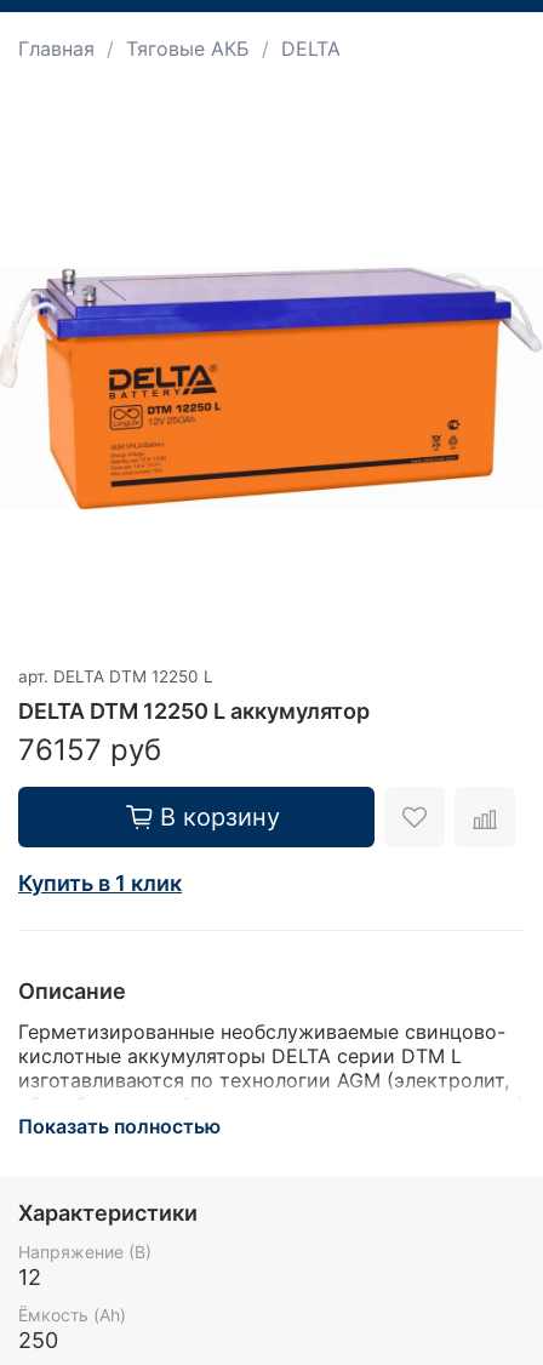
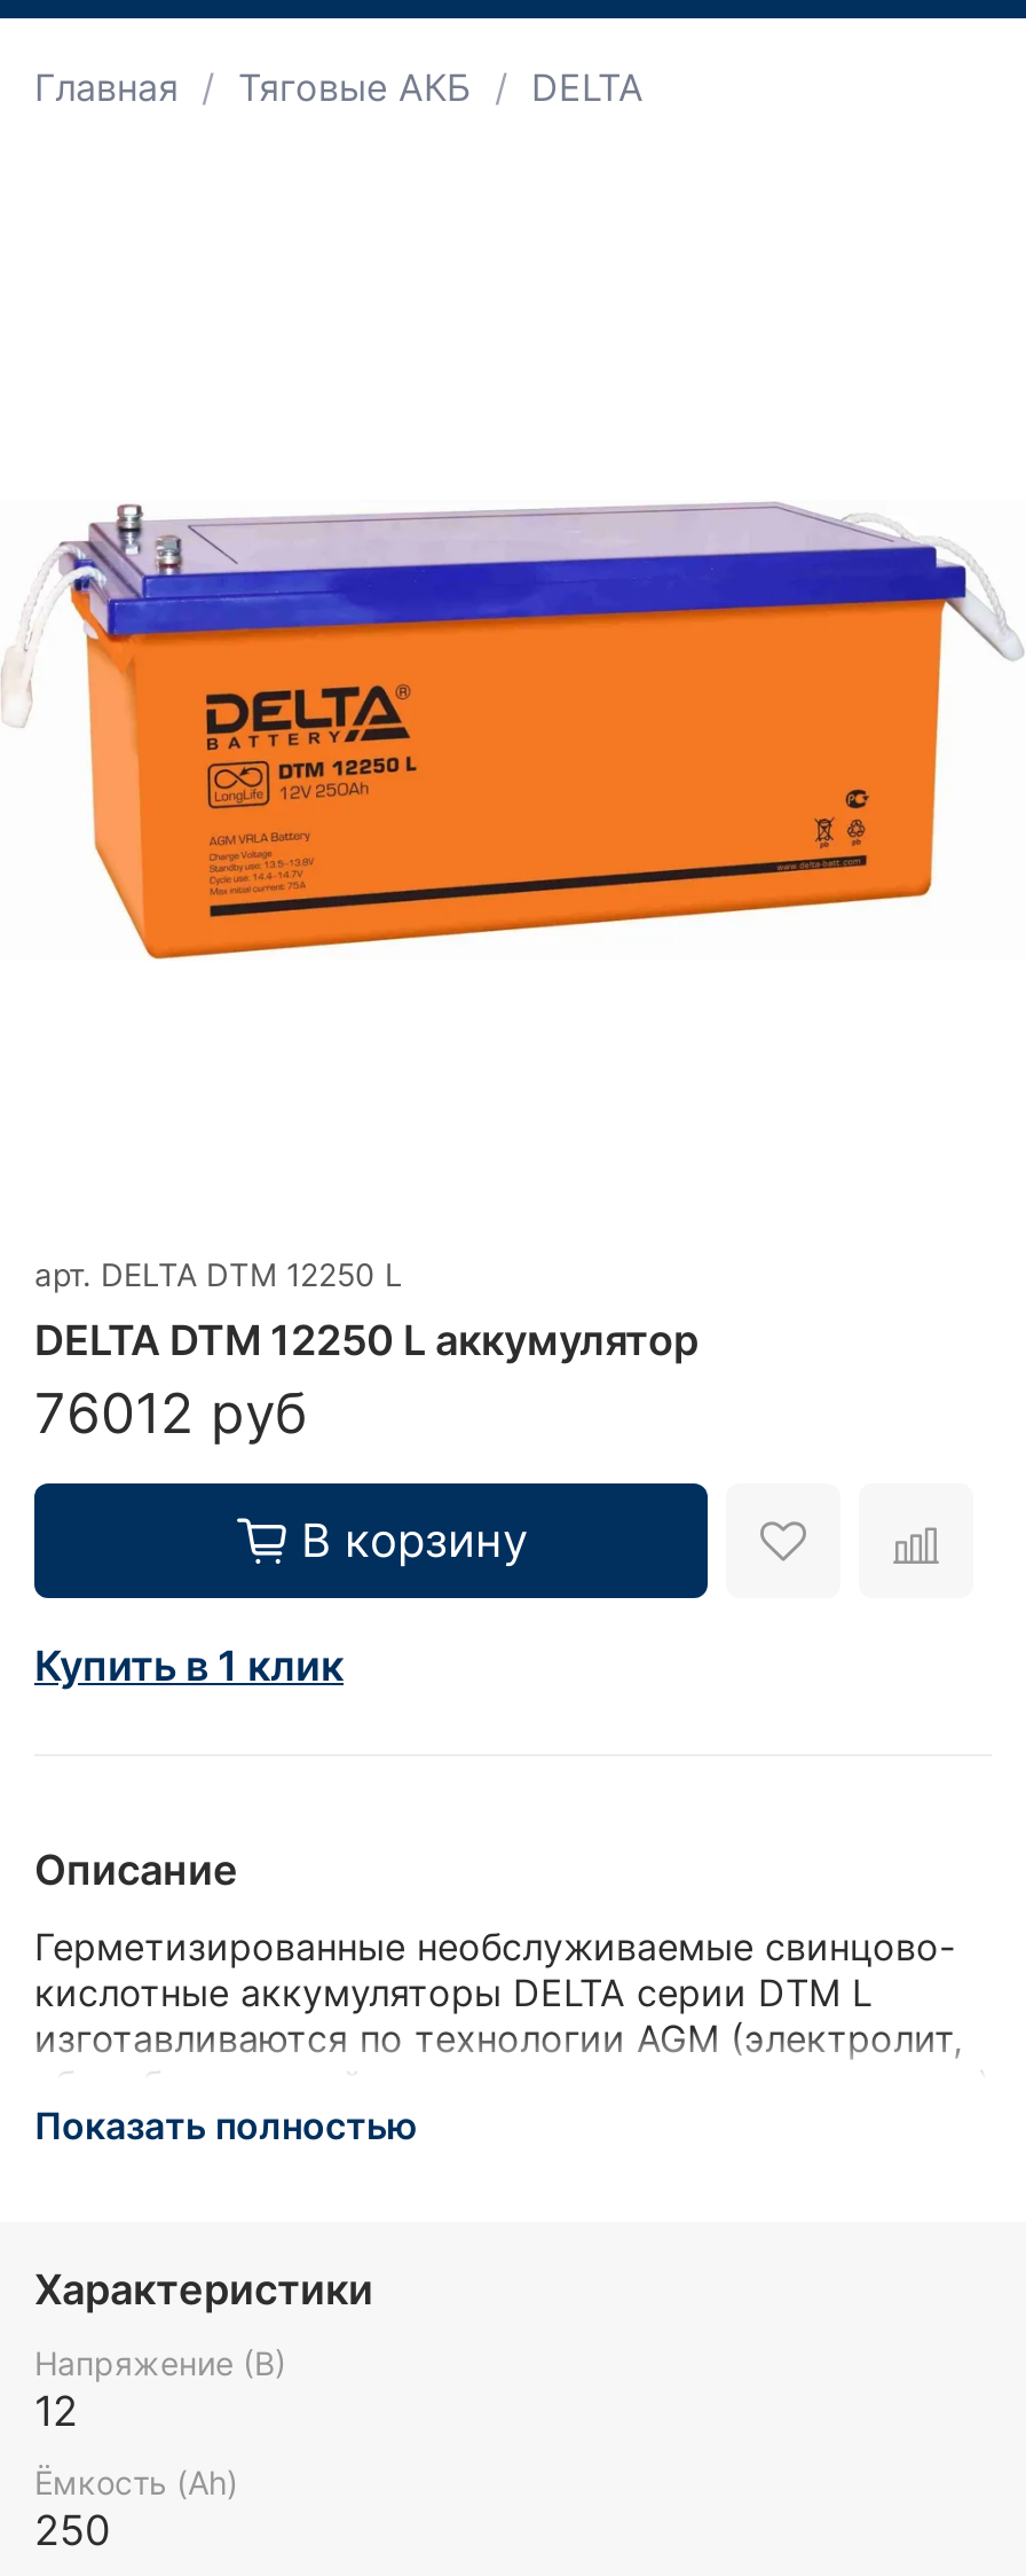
- 76157 руб
+ 76012 руб
